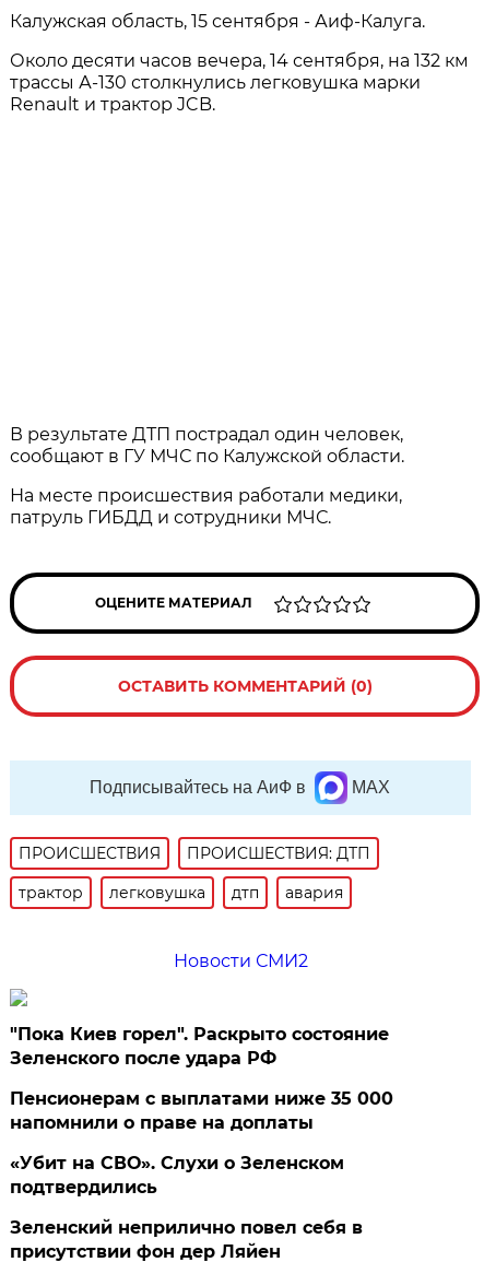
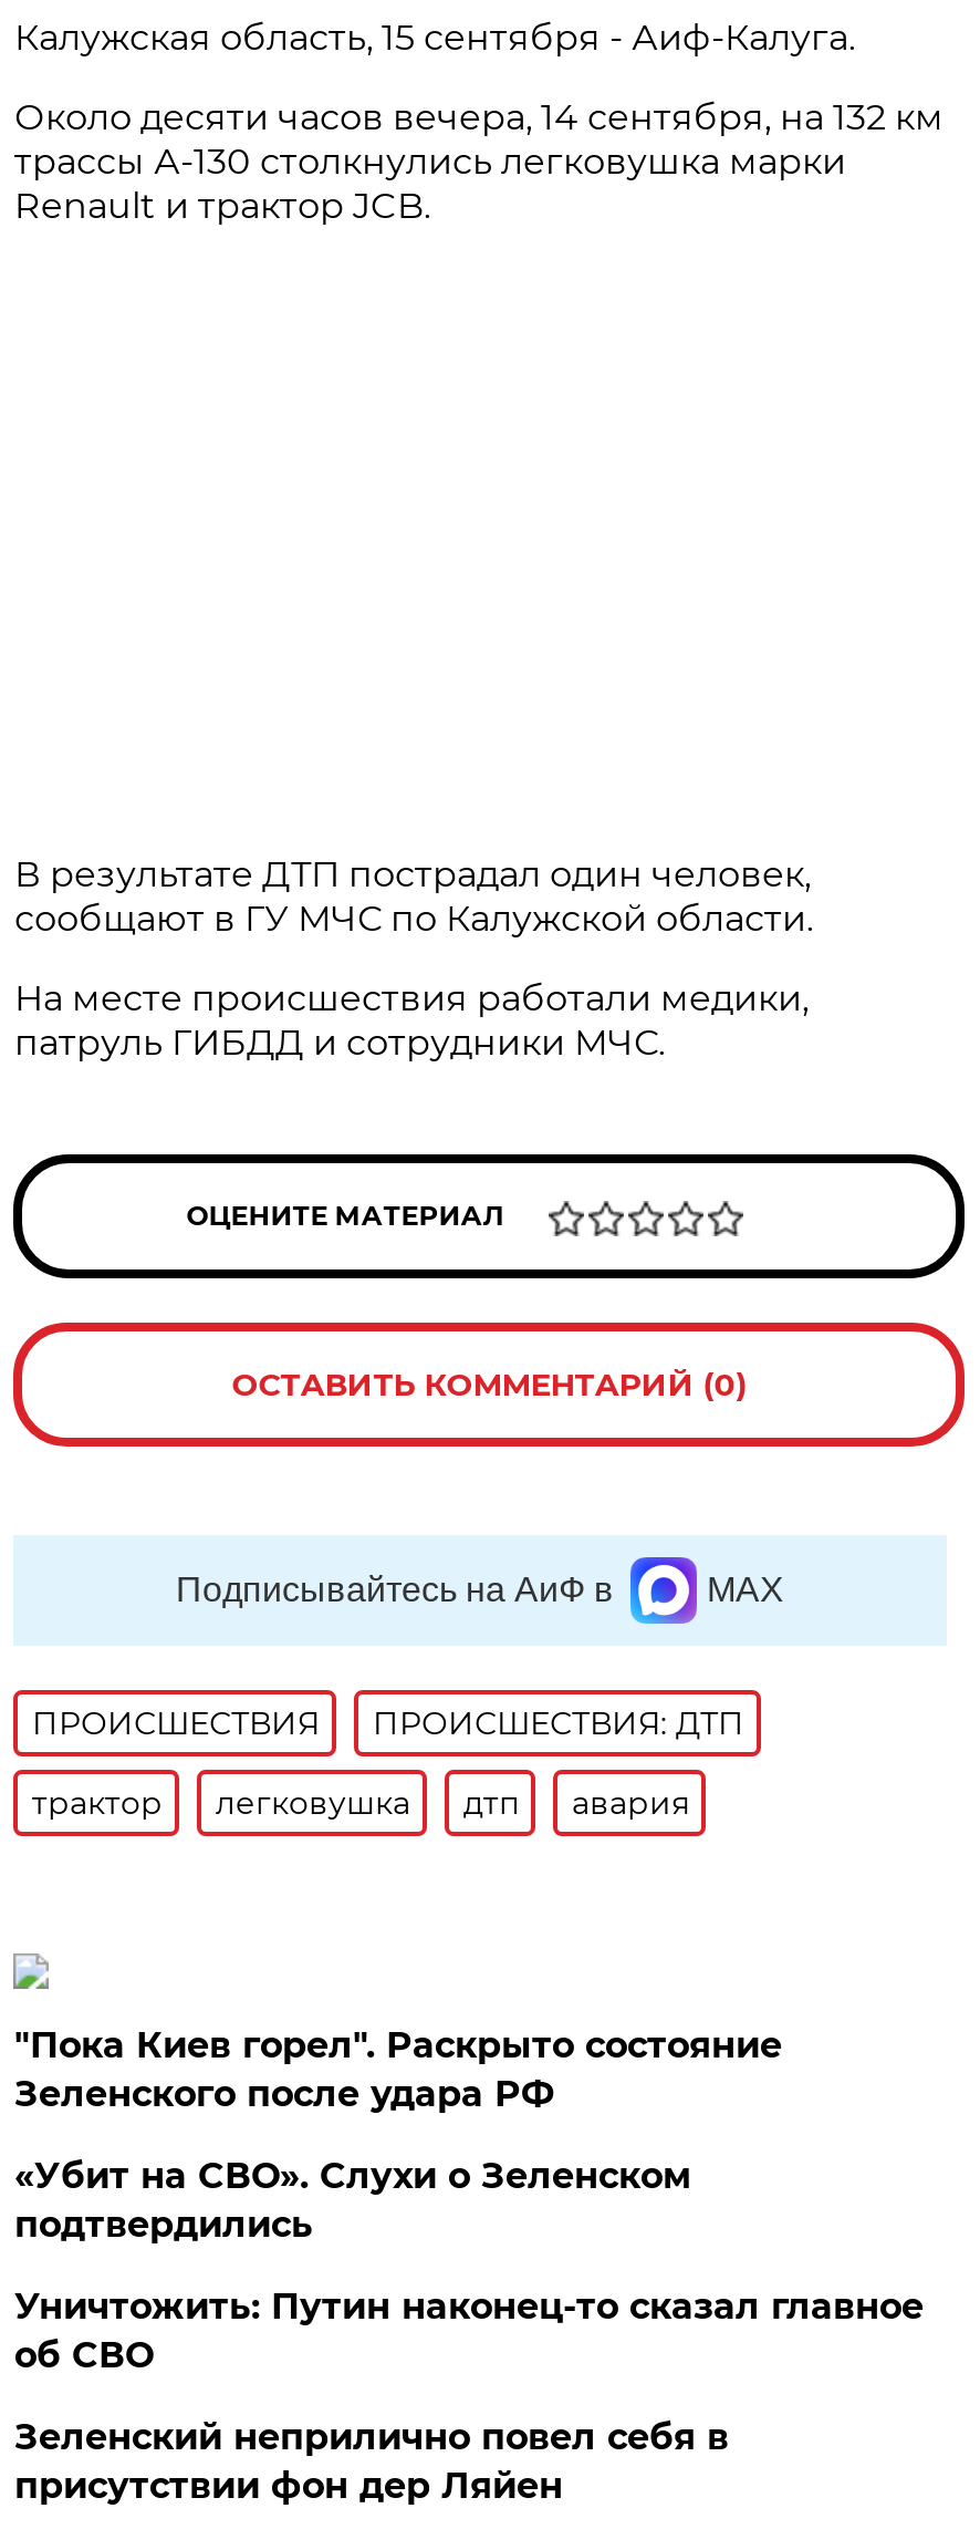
- Новости СМИ2

- Пенсионерам с выплатами ниже 35 000
- напомнили о праве на доплаты

moved up: «Убит на СВО». Слухи о Зеленском | подтвердились

+ Уничтожить: Путин наконец-то сказал главное
+ об СВО
